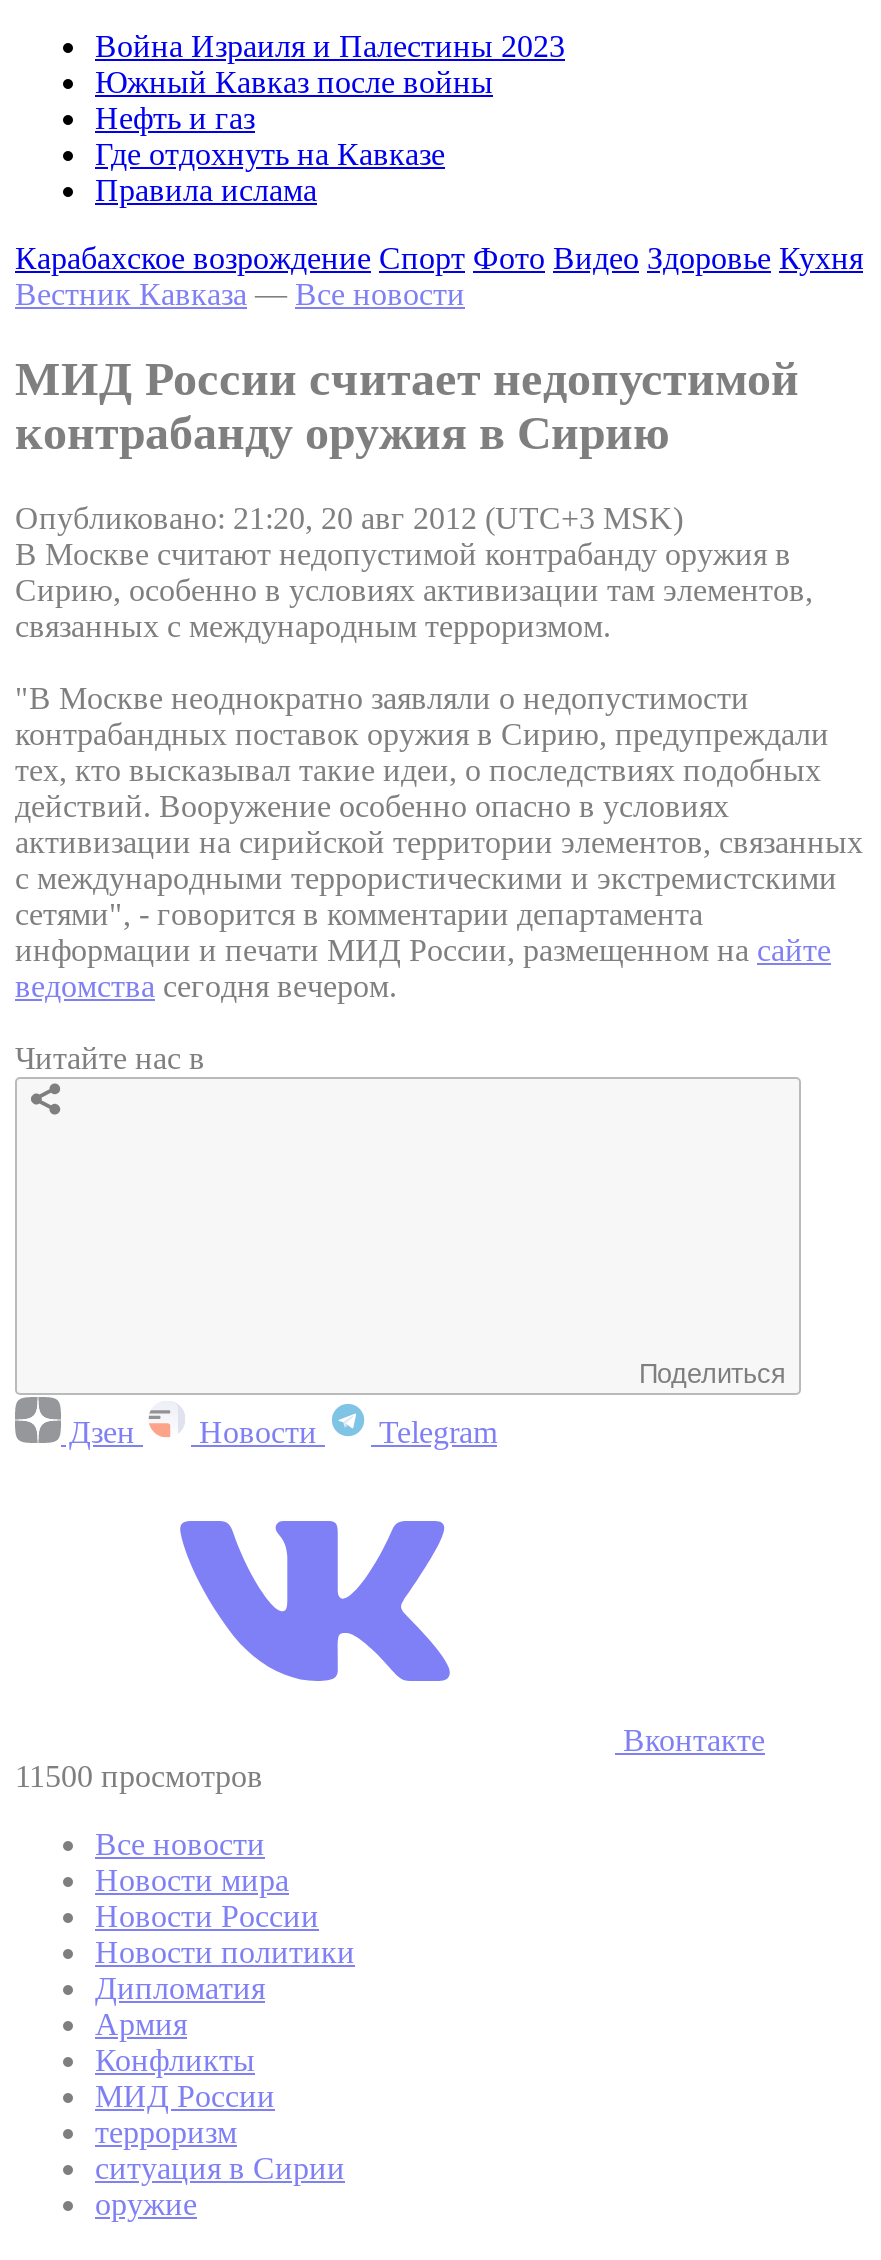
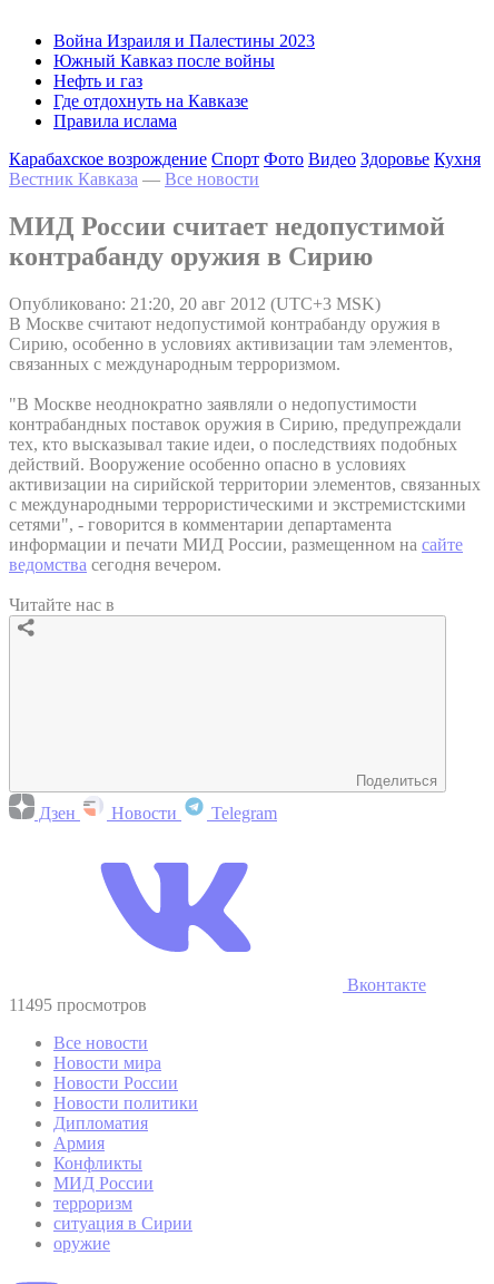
- 11500 просмотров
+ 11495 просмотров
